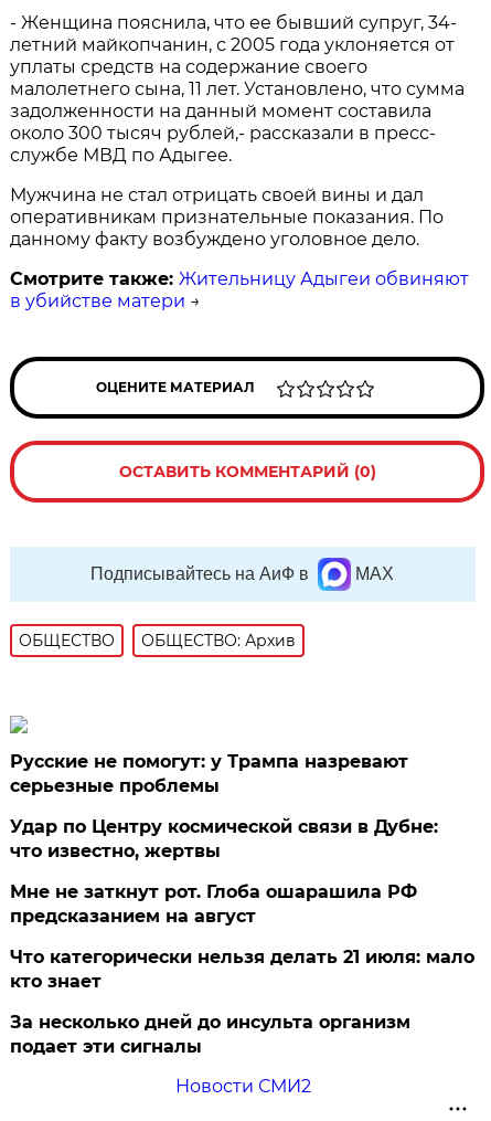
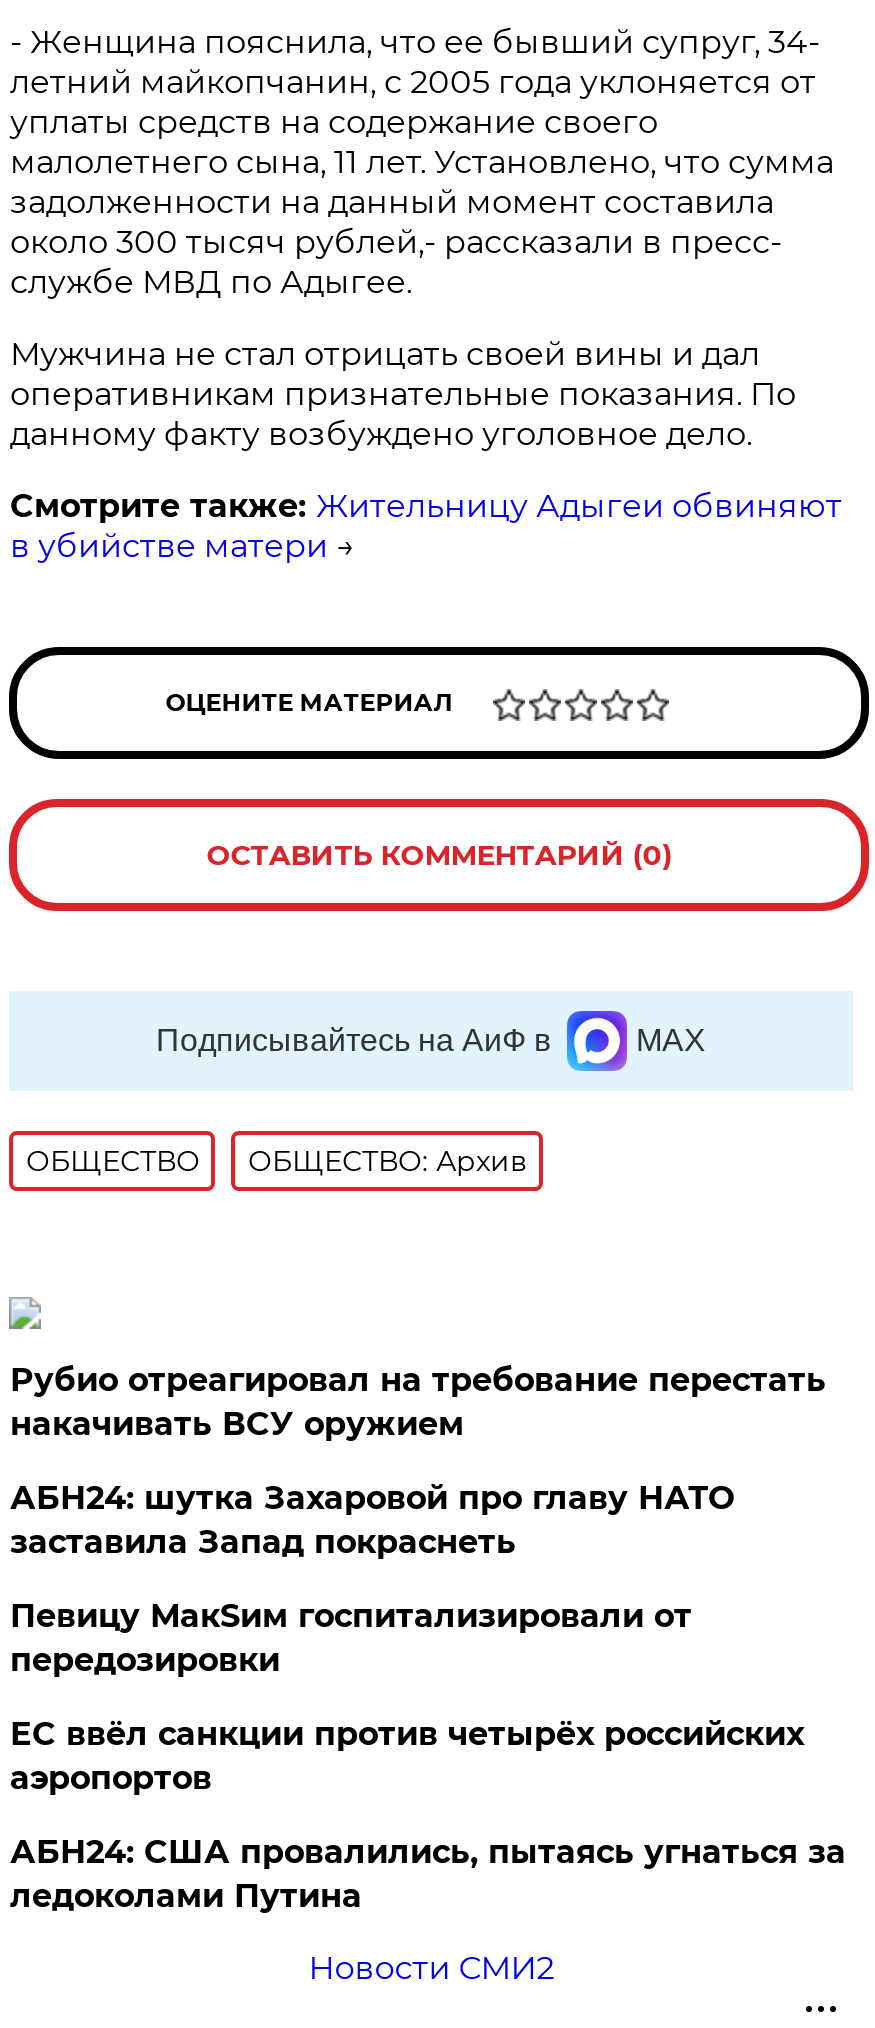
- Русские не помогут: у Трампа назревают
- серьезные проблемы
+ Рубио отреагировал на требование перестать
+ накачивать ВСУ оружием

- Удар по Центру космической связи в Дубне:
- что известно, жертвы
+ АБН24: шутка Захаровой про главу НАТО
+ заставила Запад покраснеть

- Мне не заткнут рот. Глоба ошарашила РФ
- предсказанием на август
+ Певицу МакSим госпитализировали от
+ передозировки

- Что категорически нельзя делать 21 июля: мало
- кто знает
+ ЕС ввёл санкции против четырёх российских
+ аэропортов

- За несколько дней до инсульта организм
- подает эти сигналы
+ АБН24: США провалились, пытаясь угнаться за
+ ледоколами Путина
